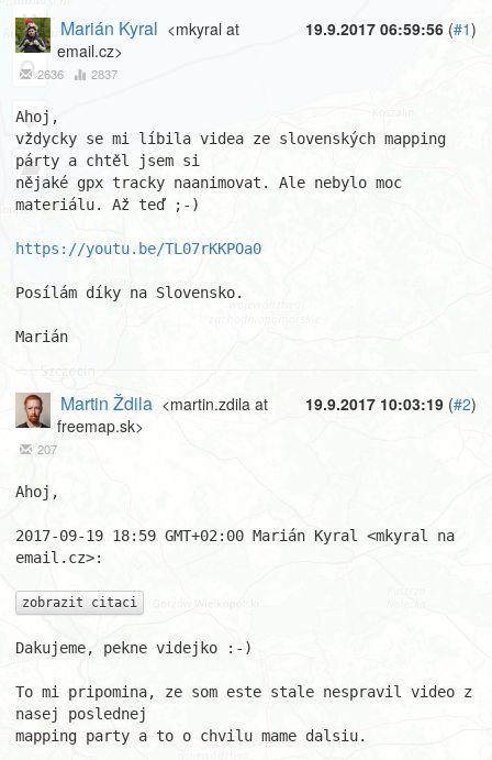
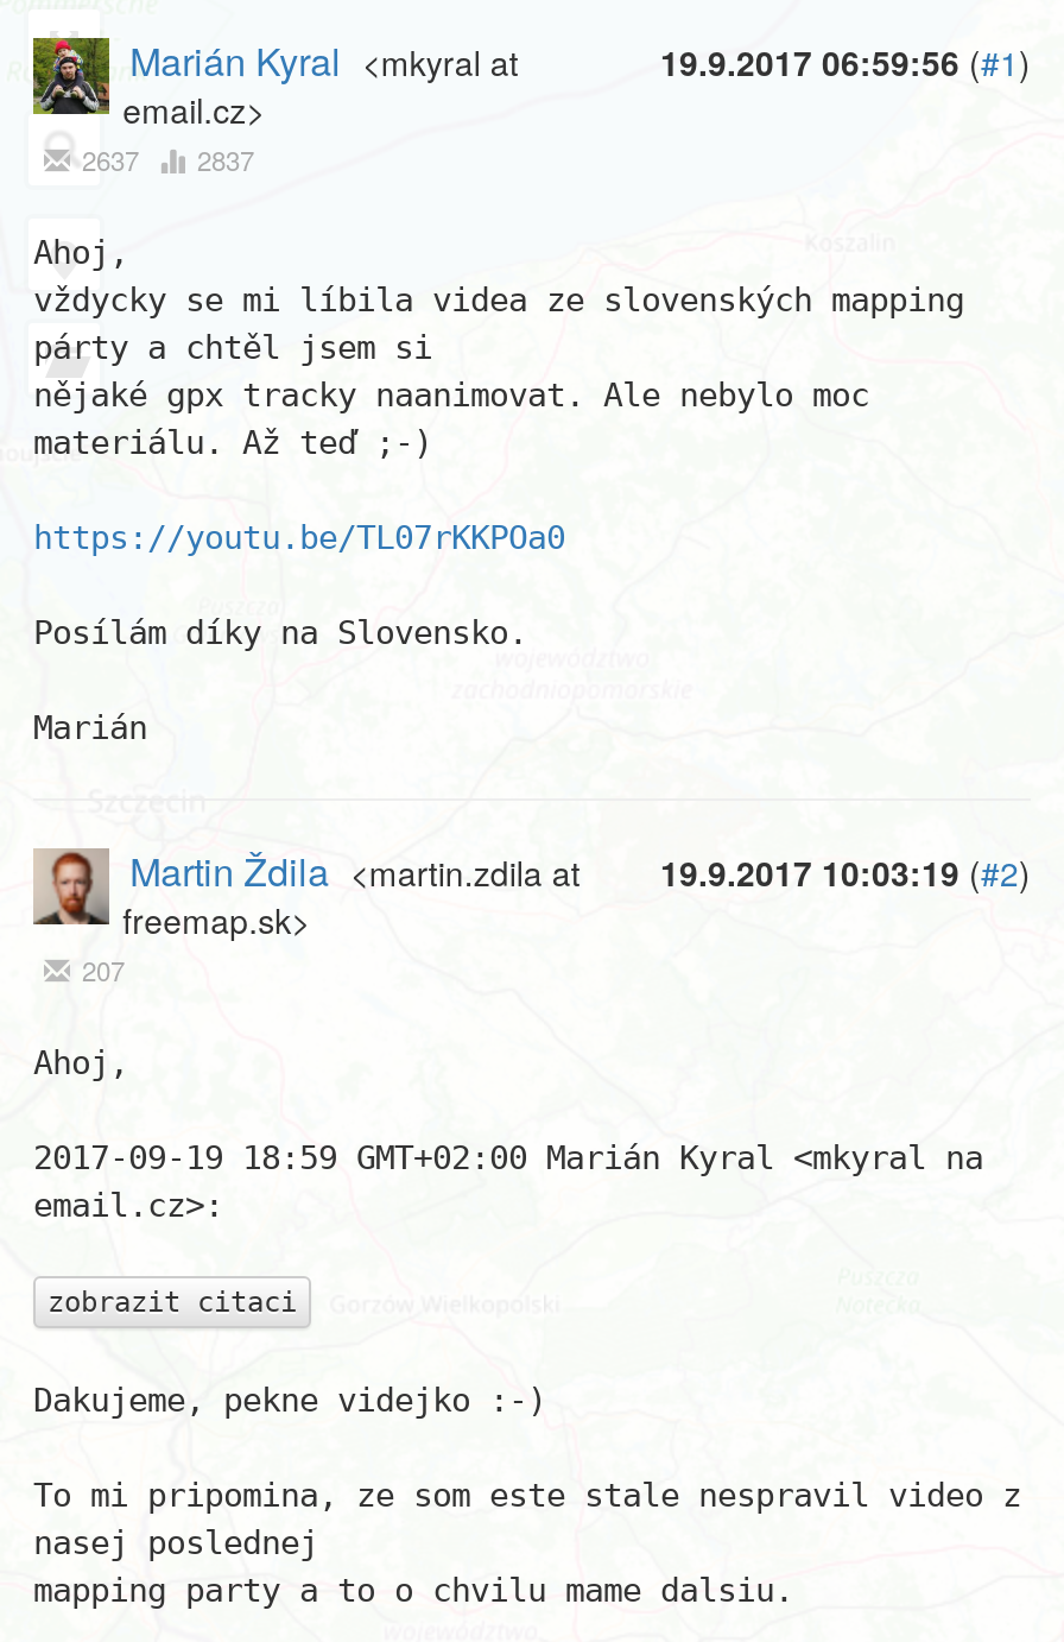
- 2636 2837
+ 2637 2837
